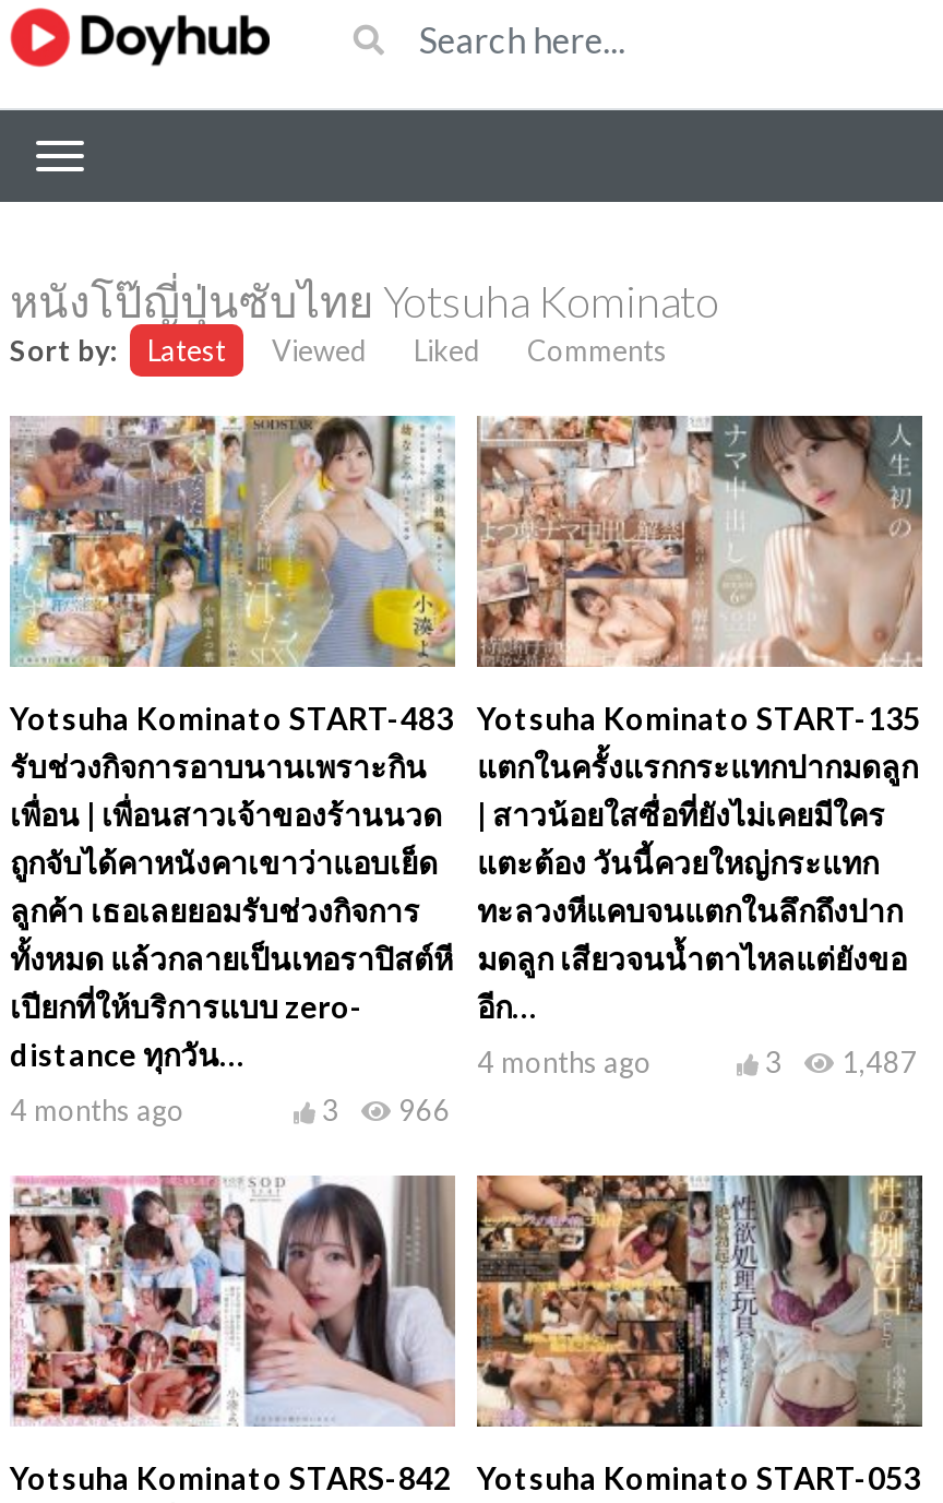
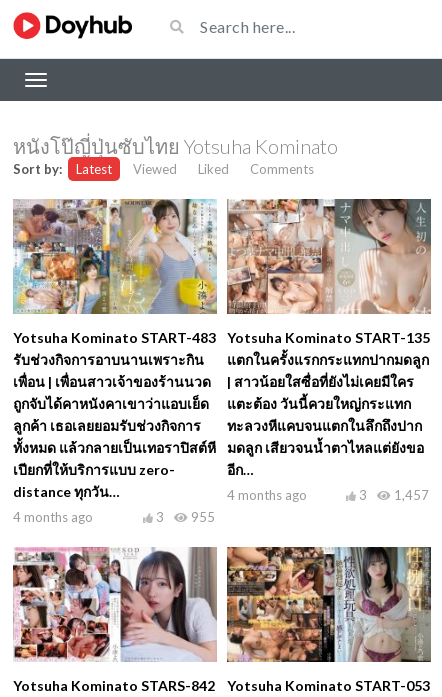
- 3 1,487
+ 3 1,457

- 3 966
+ 3 955
